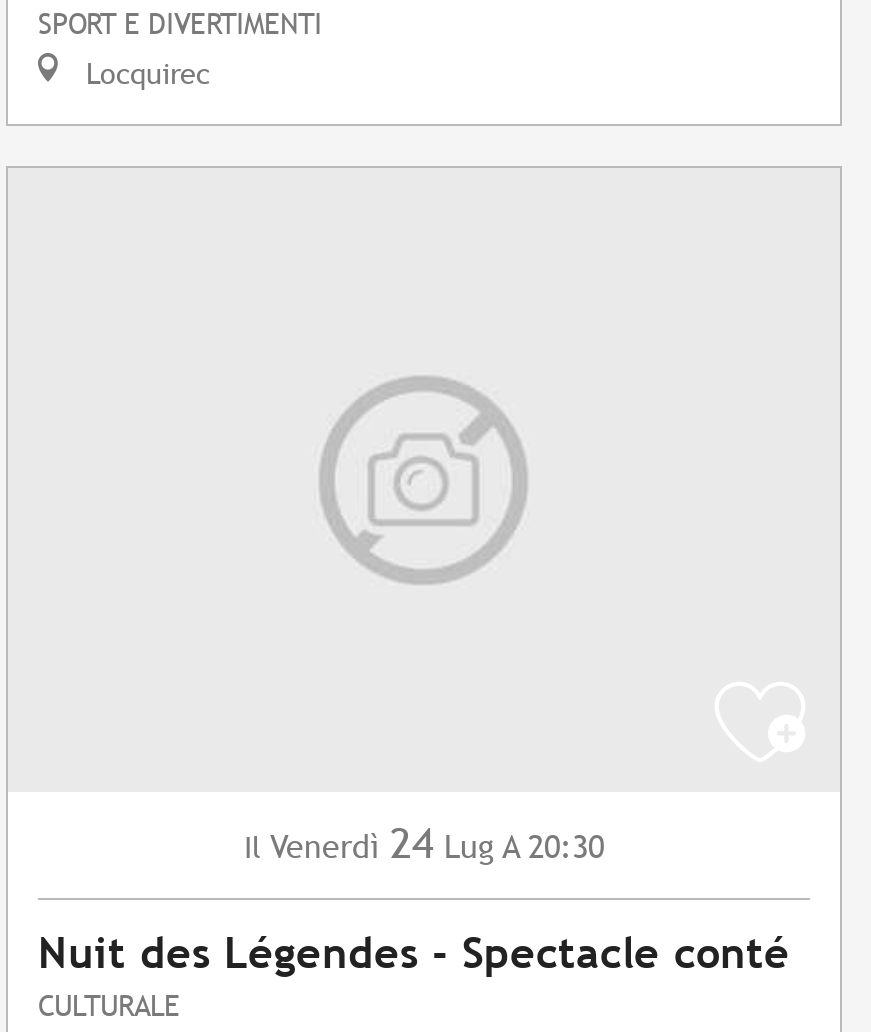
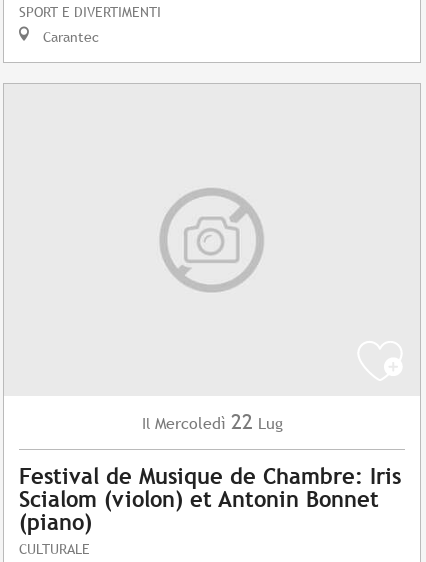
- Locquirec
+ Carantec

- Il Venerdì 24 Lug A 20:30
+ Il Mercoledì 22 Lug

- Nuit des Légendes - Spectacle conté
+ Festival de Musique de Chambre: Iris
+ Scialom (violon) et Antonin Bonnet
+ (piano)
